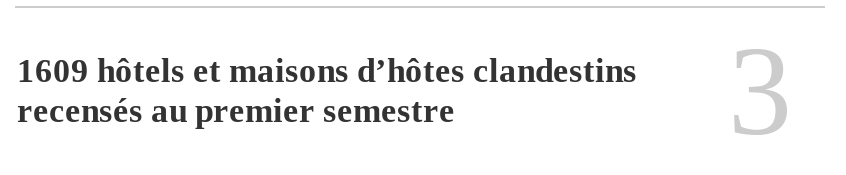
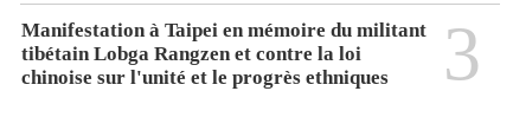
- 1609 hôtels et maisons d’hôtes clandestins
- recensés au premier semestre
+ Manifestation à Taipei en mémoire du militant
+ tibétain Lobga Rangzen et contre la loi
+ chinoise sur l'unité et le progrès ethniques
